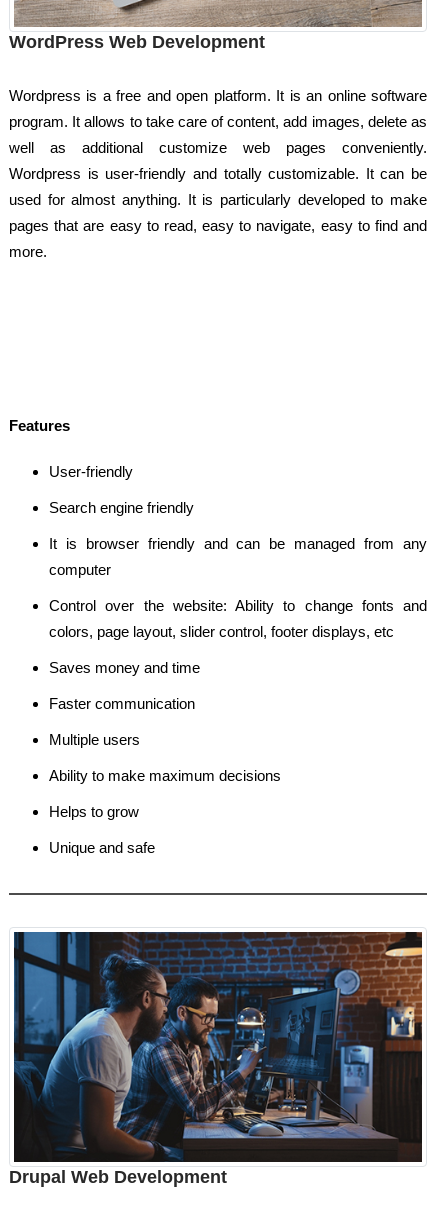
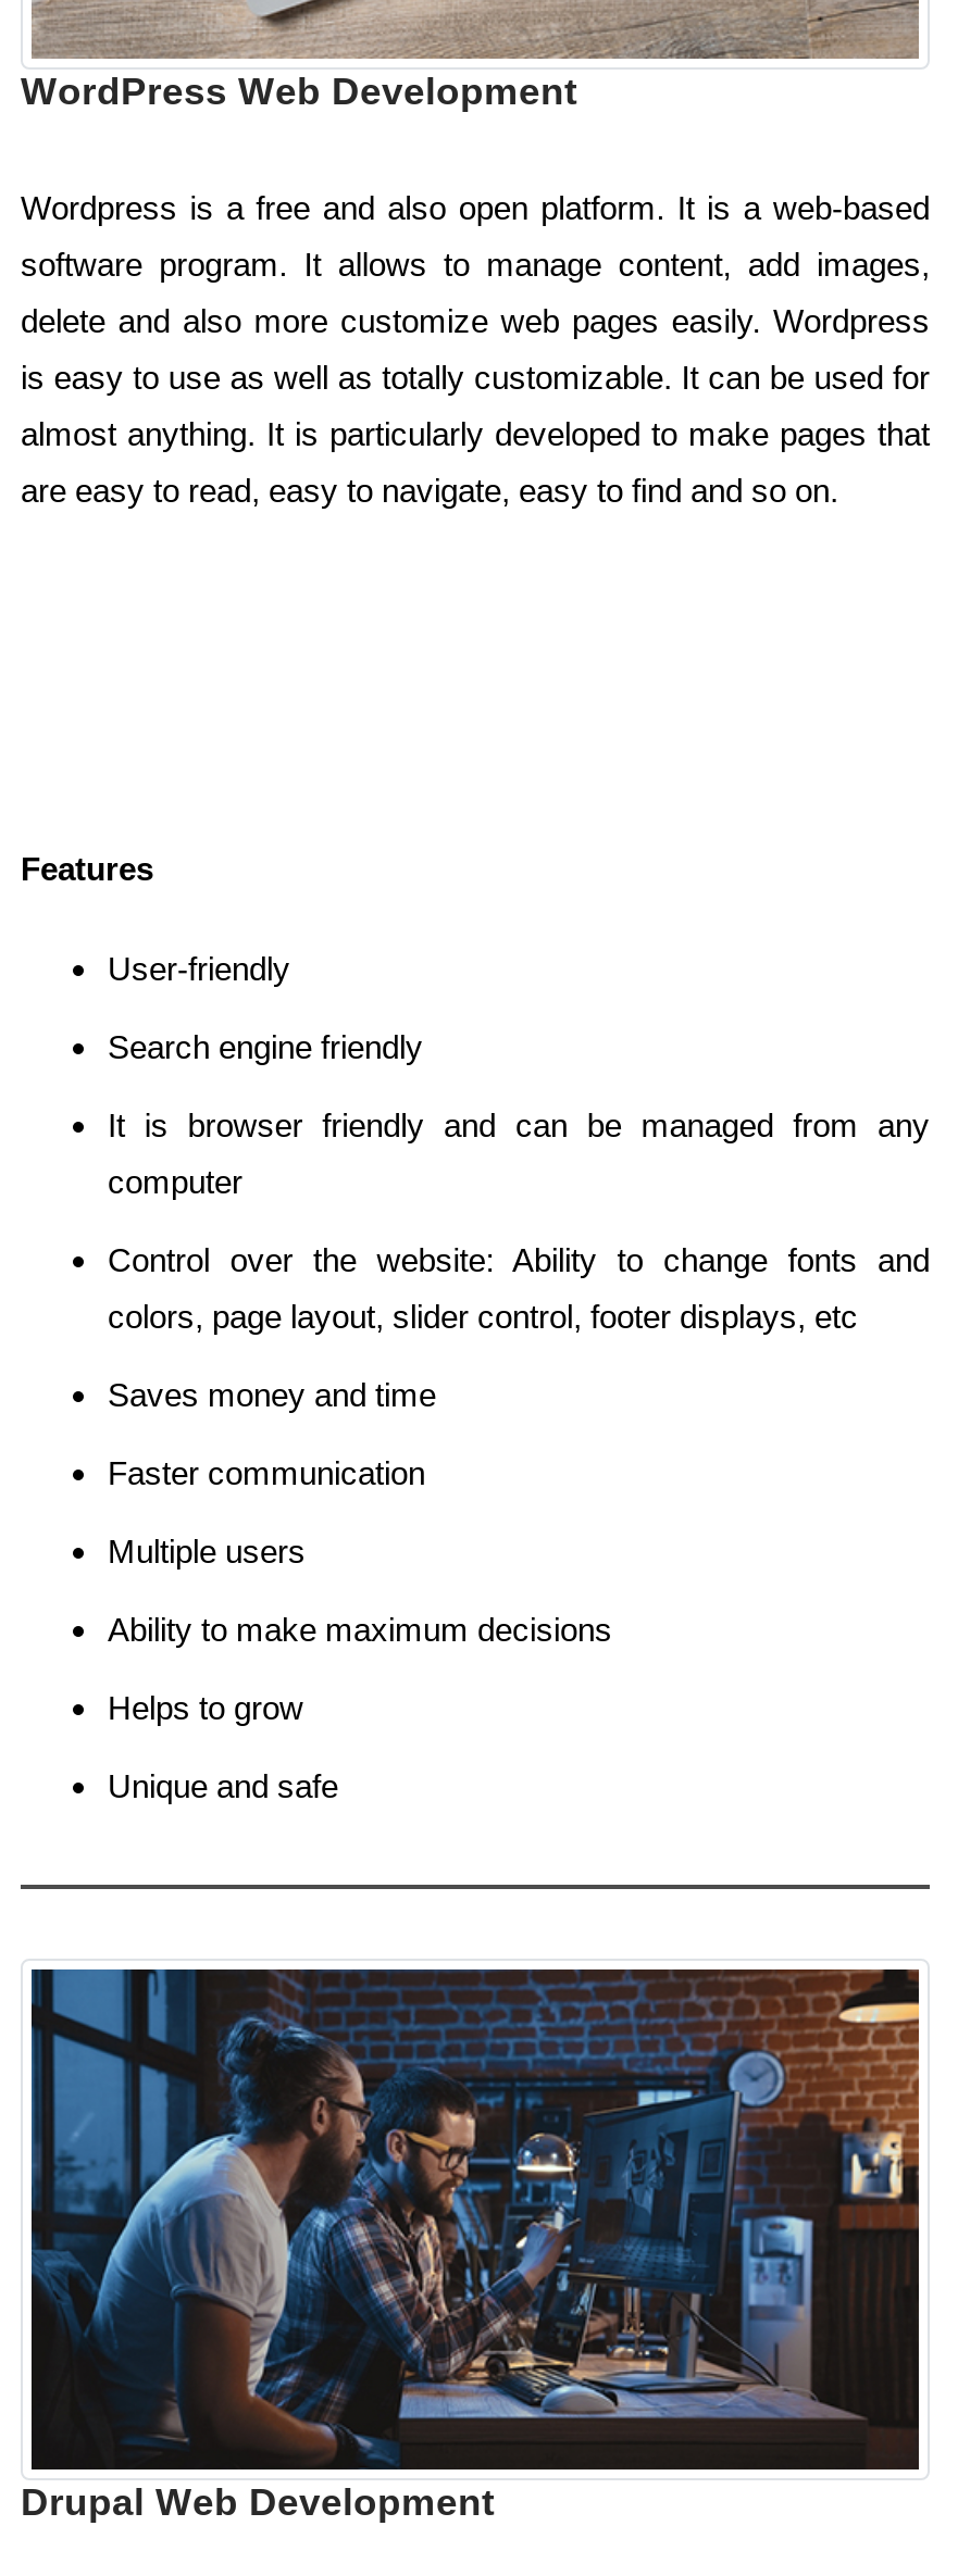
- Wordpress is a free and open platform. It is an online software
- program. It allows to take care of content, add images, delete as
- well as additional customize web pages conveniently.
- Wordpress is user-friendly and totally customizable. It can be
- used for almost anything. It is particularly developed to make
- pages that are easy to read, easy to navigate, easy to find and
- more.
+ Wordpress is a free and also open platform. It is a web-based
+ software program. It allows to manage content, add images,
+ delete and also more customize web pages easily. Wordpress
+ is easy to use as well as totally customizable. It can be used for
+ almost anything. It is particularly developed to make pages that
+ are easy to read, easy to navigate, easy to find and so on.
